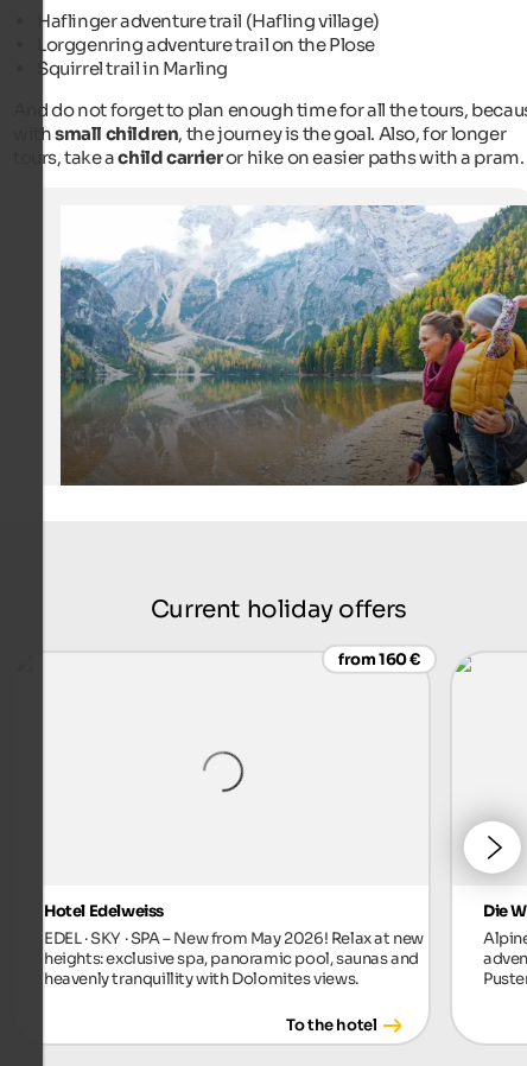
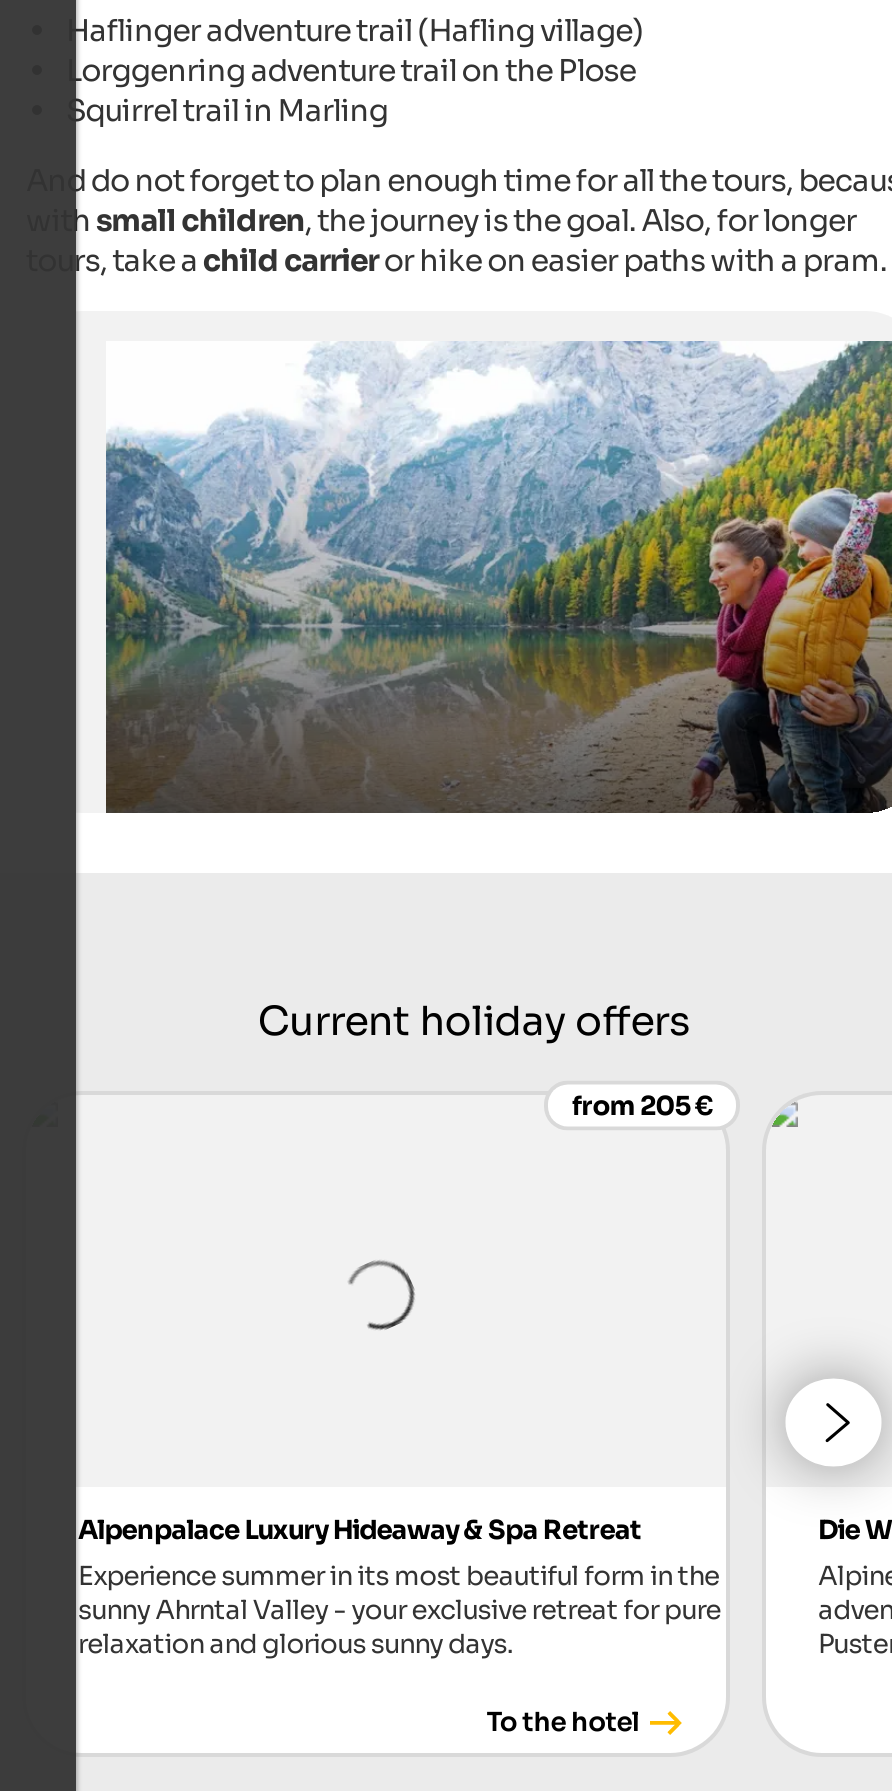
- from 160 €
+ from 205 €

- Hotel Edelweiss
- EDEL · SKY · SPA – New from May 2026! Relax at new
- heights: exclusive spa, panoramic pool, saunas and
- heavenly tranquillity with Dolomites views.
+ Alpenpalace Luxury Hideaway & Spa Retreat
+ Experience summer in its most beautiful form in the
+ sunny Ahrntal Valley - your exclusive retreat for pure
+ relaxation and glorious sunny days.
